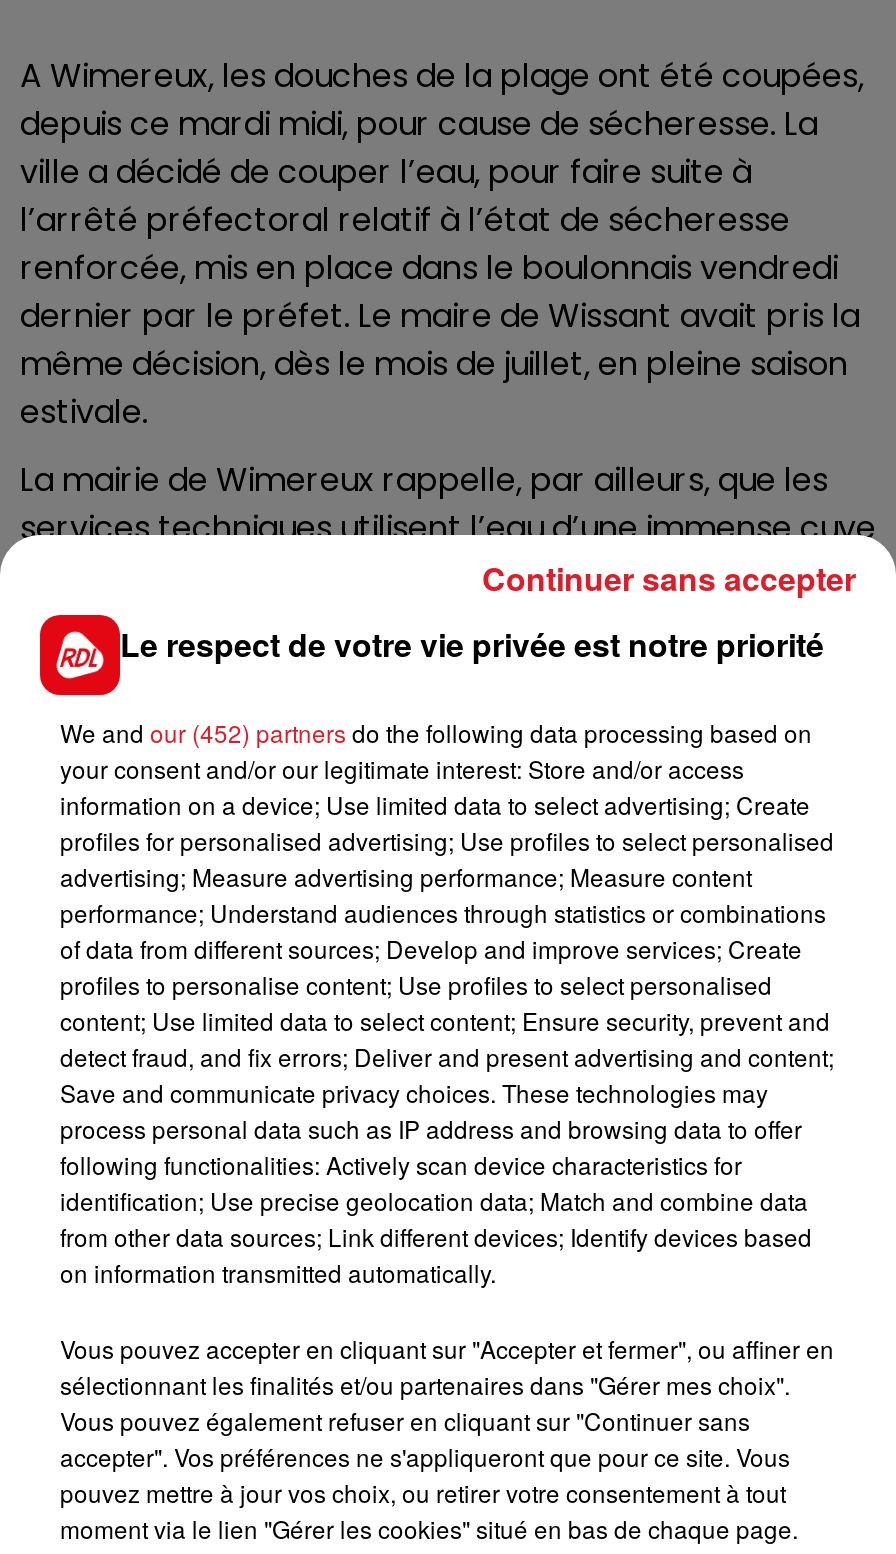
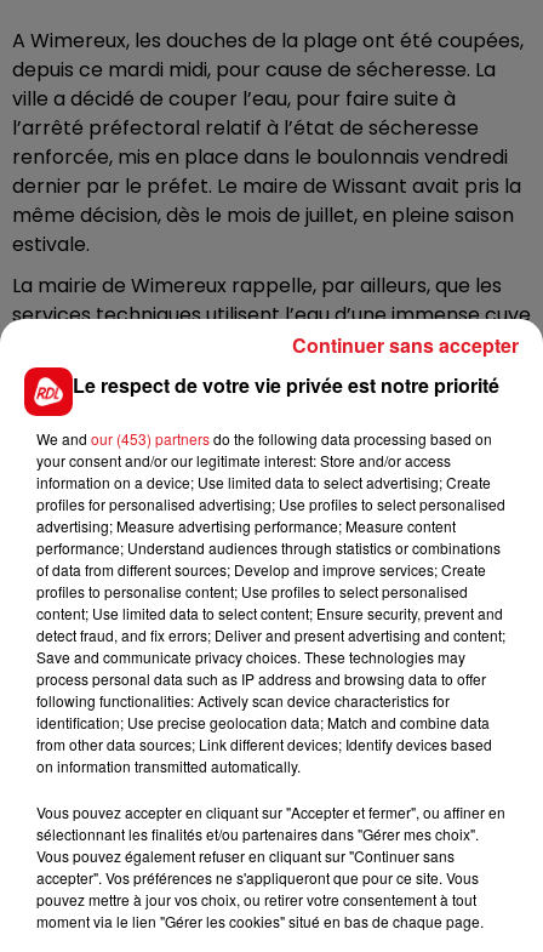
- We and our (452) partners do the following data processing based on
+ We and our (453) partners do the following data processing based on
